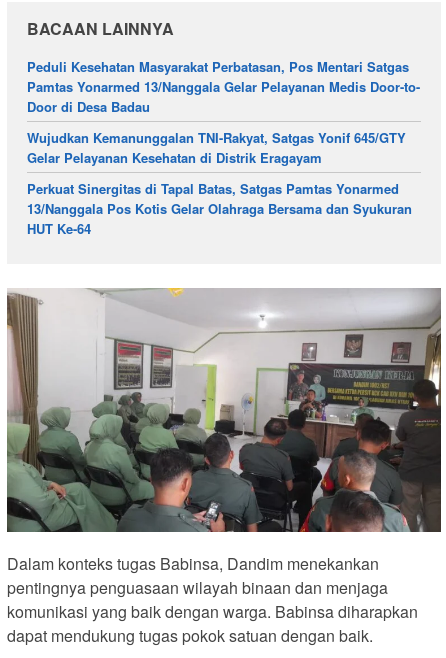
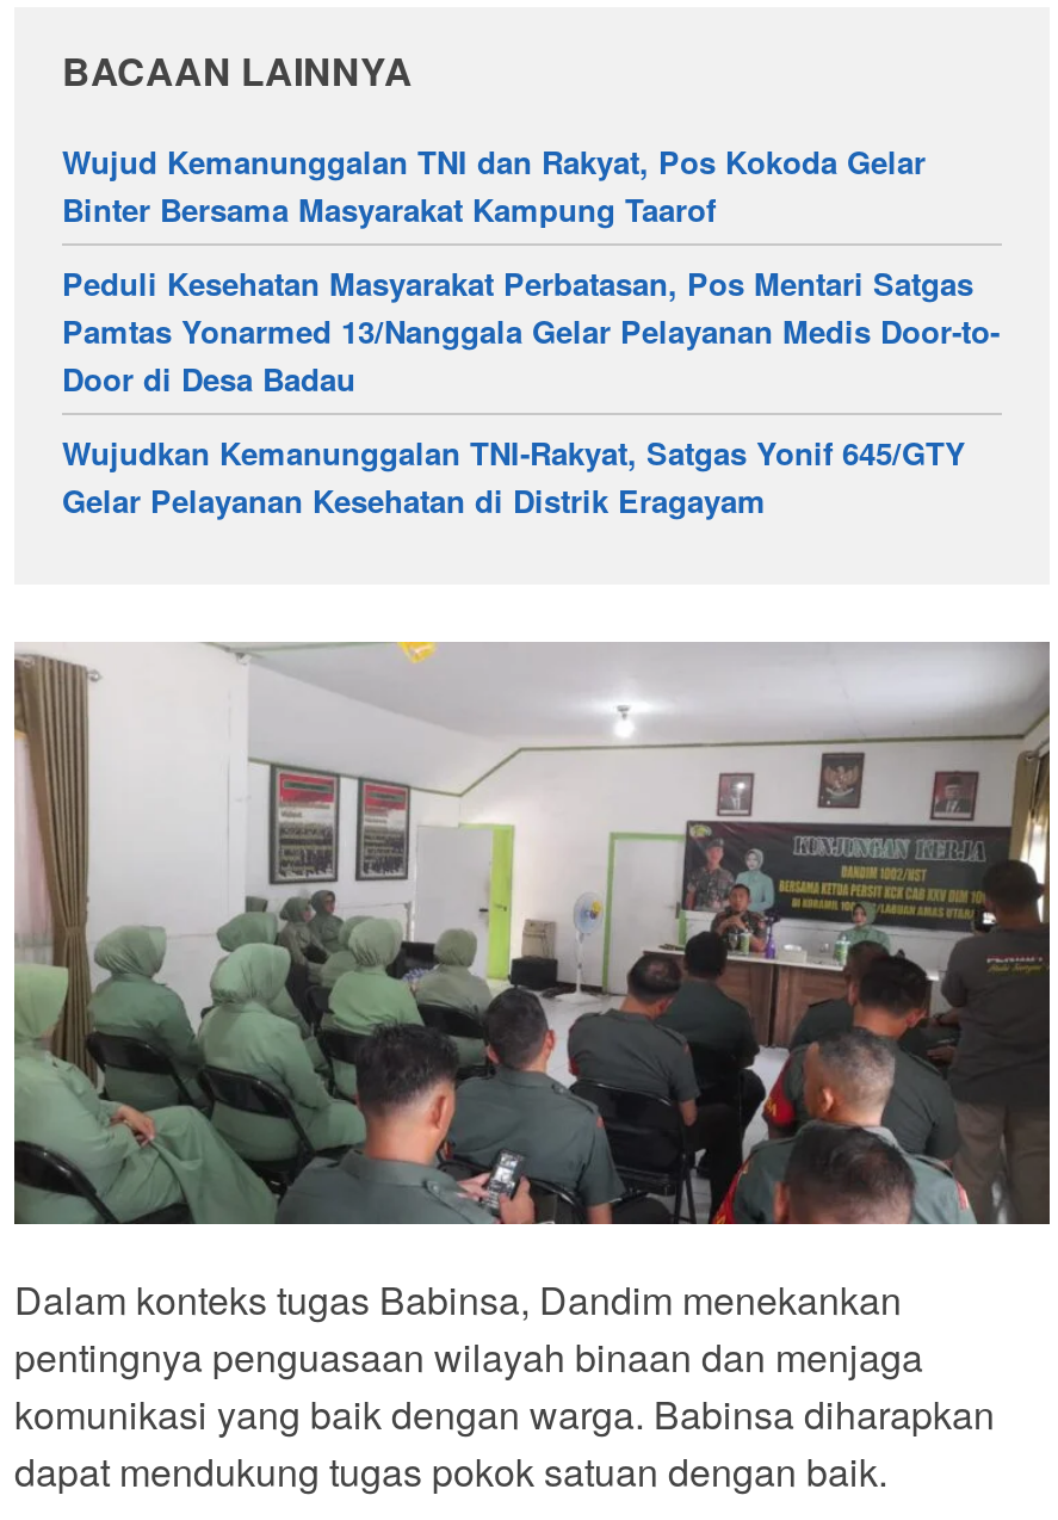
+ Wujud Kemanunggalan TNI dan Rakyat, Pos Kokoda Gelar
+ Binter Bersama Masyarakat Kampung Taarof

moved down: Peduli Kesehatan Masyarakat Perbatasan, Pos Mentari Satgas | Pamtas Yonarmed 13/Nanggala Gelar Pelayanan Medis Door-to- | Door di Desa Badau | Wujudkan Kemanunggalan TNI-Rakyat, Satgas Yonif 645/GTY | Gelar Pelayanan Kesehatan di Distrik Eragayam

- Perkuat Sinergitas di Tapal Batas, Satgas Pamtas Yonarmed
- 13/Nanggala Pos Kotis Gelar Olahraga Bersama dan Syukuran
- HUT Ke-64
